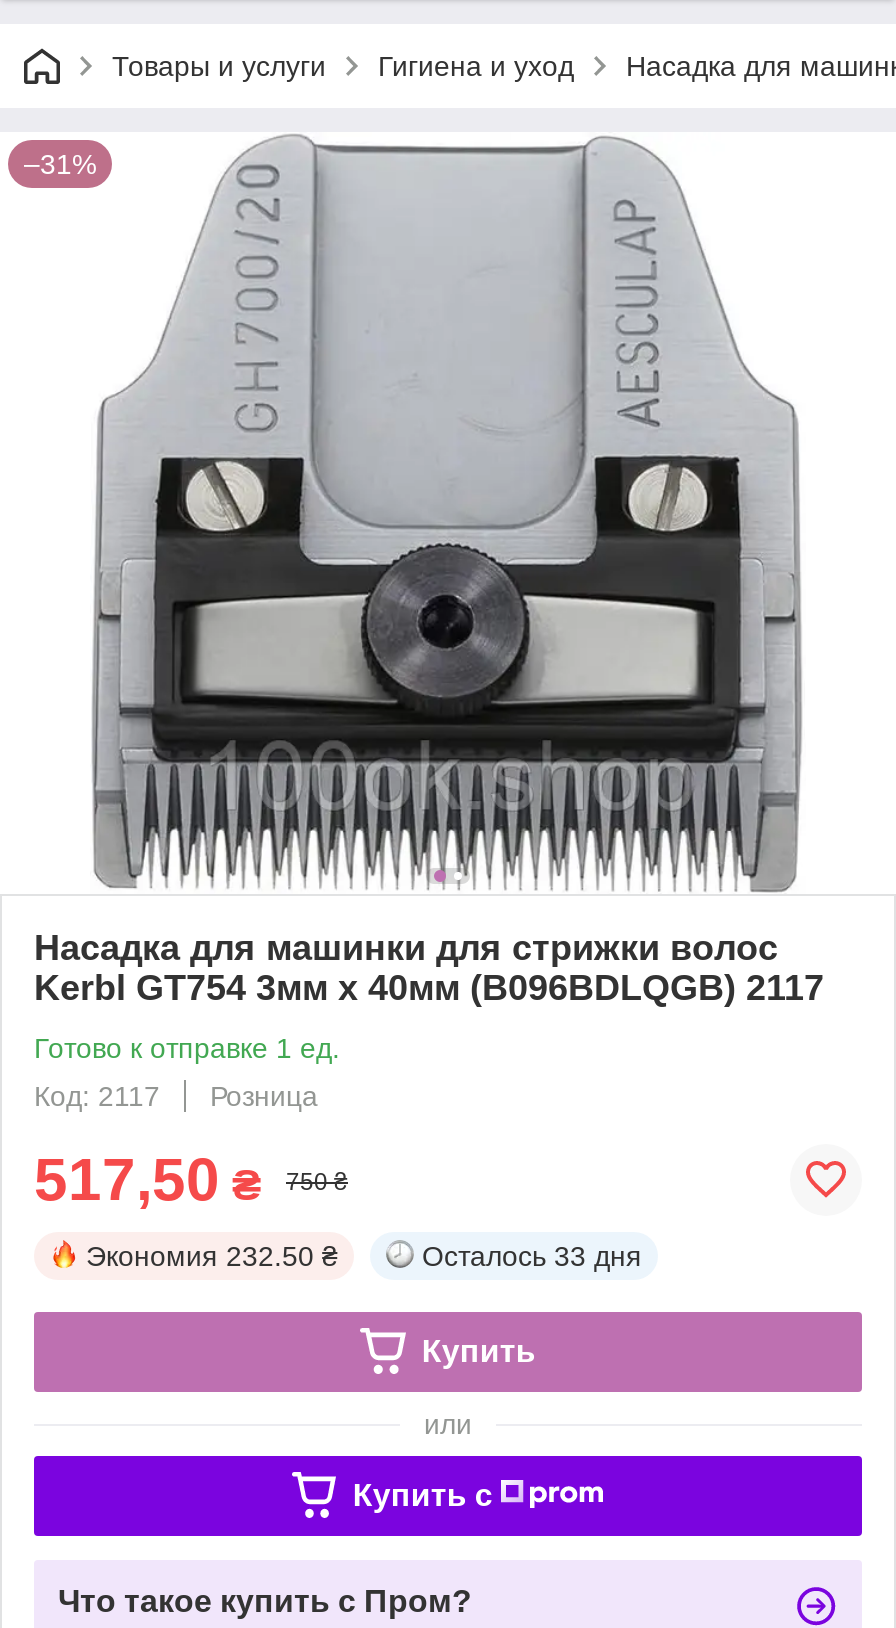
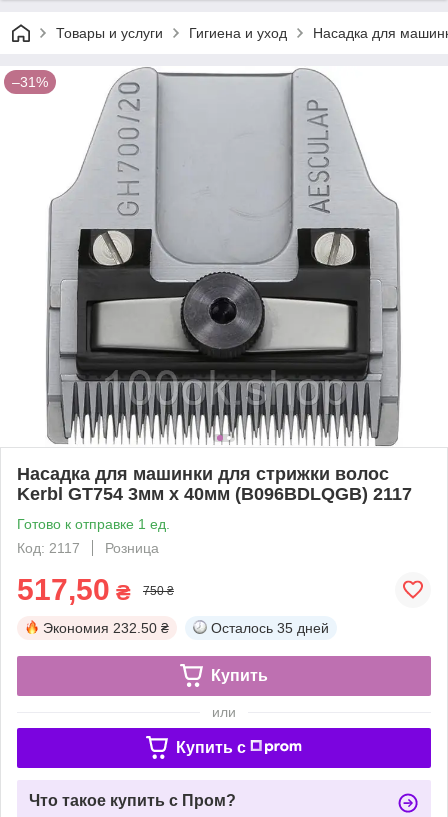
- Осталось 33 дня
+ Осталось 35 дней
